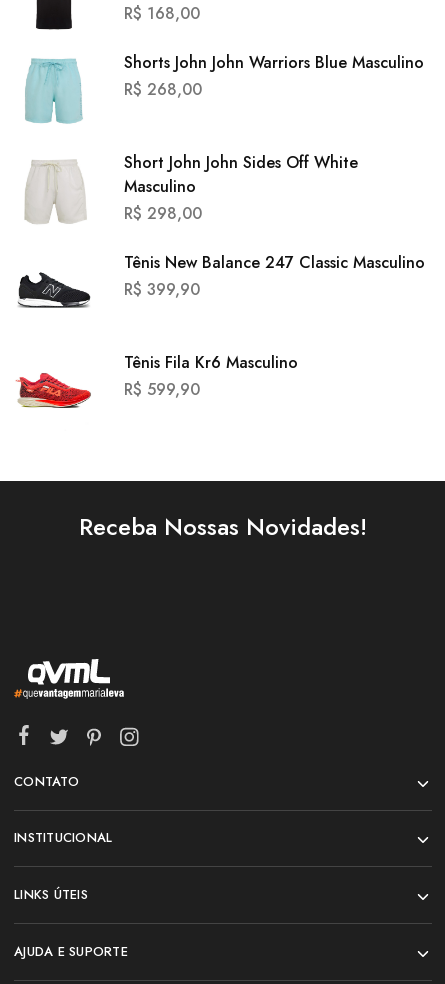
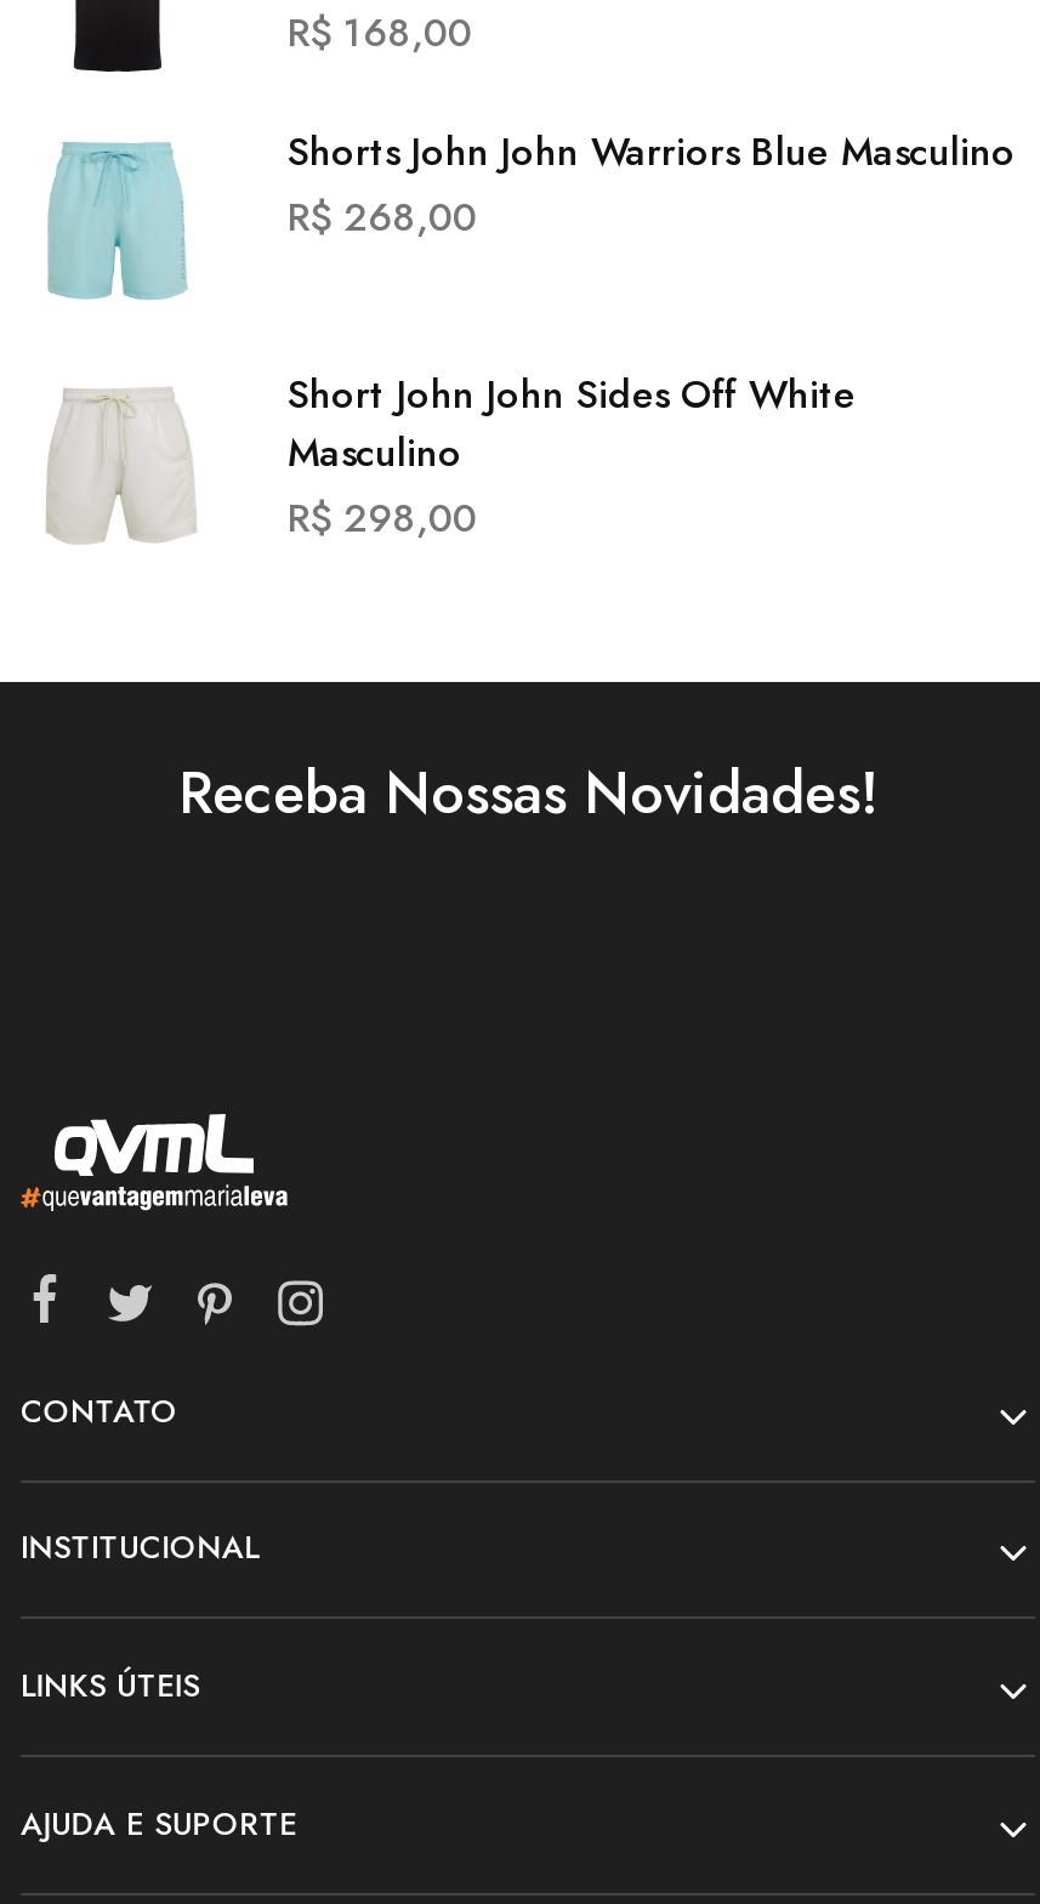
- [image]
- Tênis New Balance 247 Classic Masculino
- R$399,90
- Tênis Fila Kr6 Masculino
- R$599,90

- [image]
